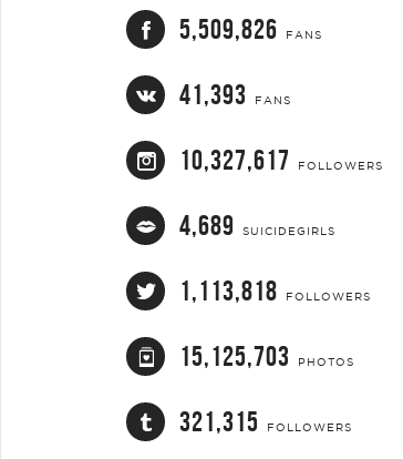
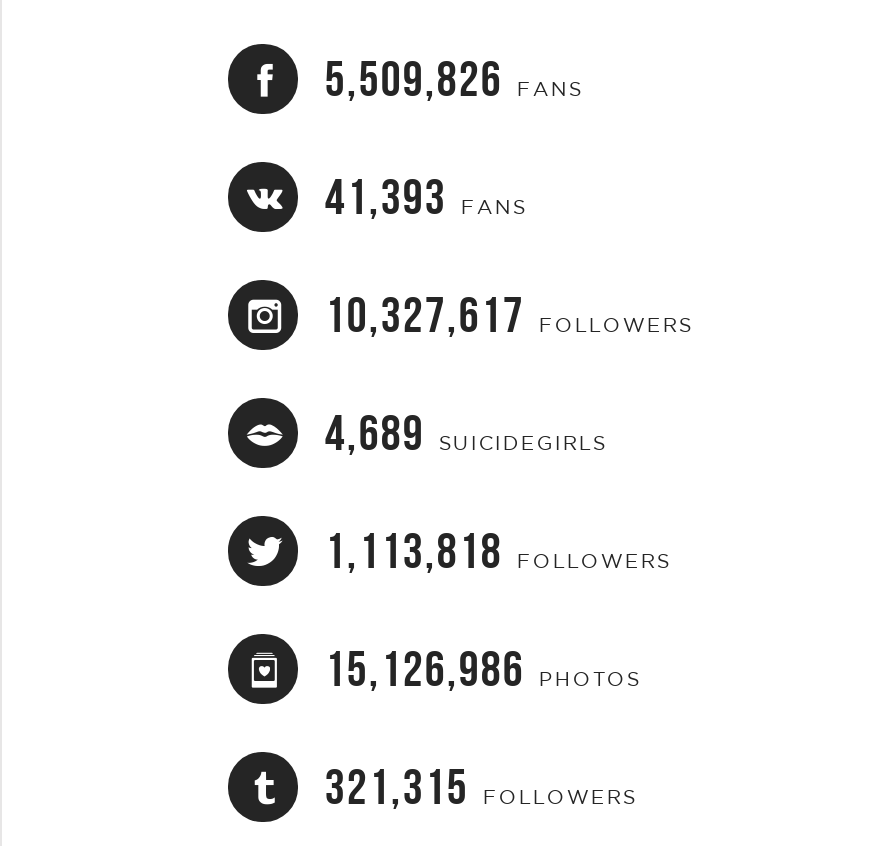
- 15,125,703 PHOTOS
+ 15,126,986 PHOTOS
